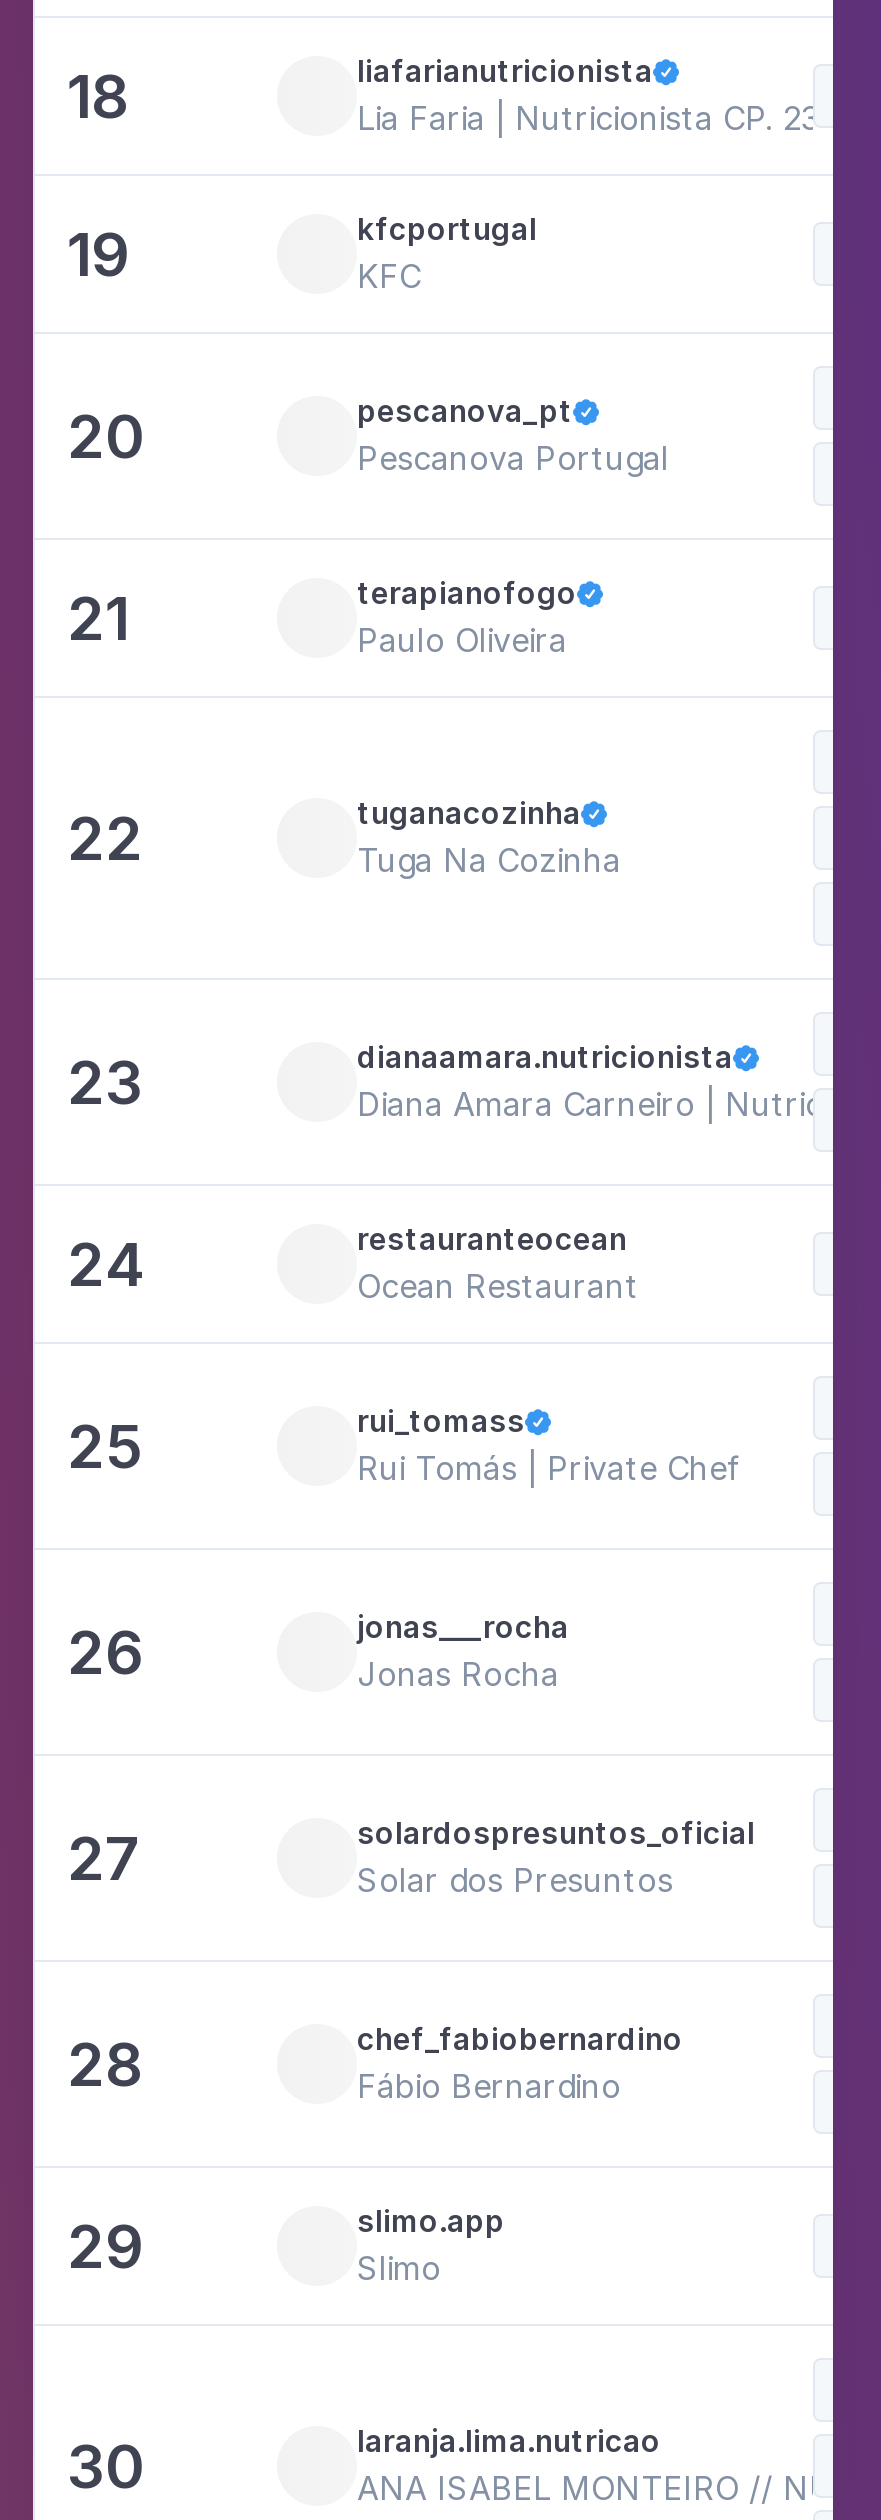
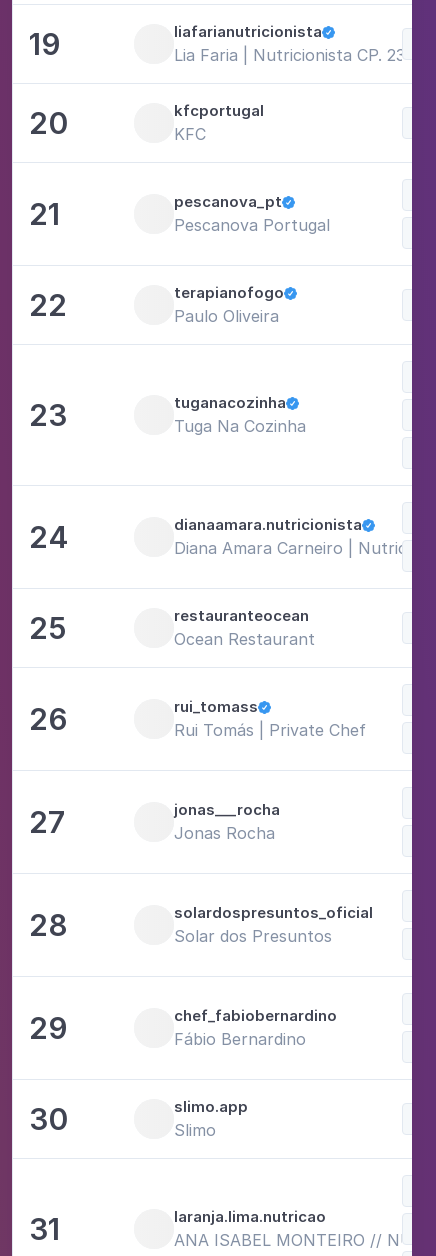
- 18
+ 19

- 19
+ 20

- 20
+ 21

- 21
+ 22

- 22
+ 23

- 23
+ 24

- 24
+ 25

- 25
+ 26

- 26
+ 27

- 27
+ 28

- 28
+ 29

- 29
+ 30

- 30
+ 31
